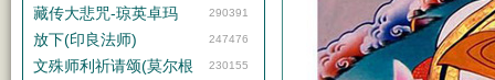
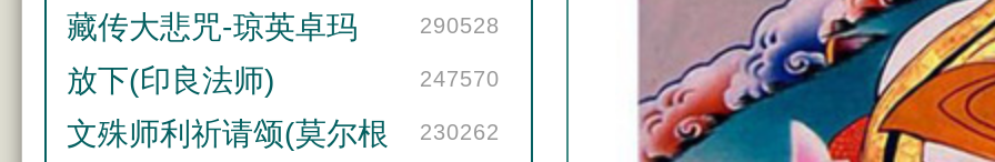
- 290391
+ 290528

- 247476
+ 247570

- 文殊师利祈请颂(莫尔根 230155
+ 文殊师利祈请颂(莫尔根 230262
